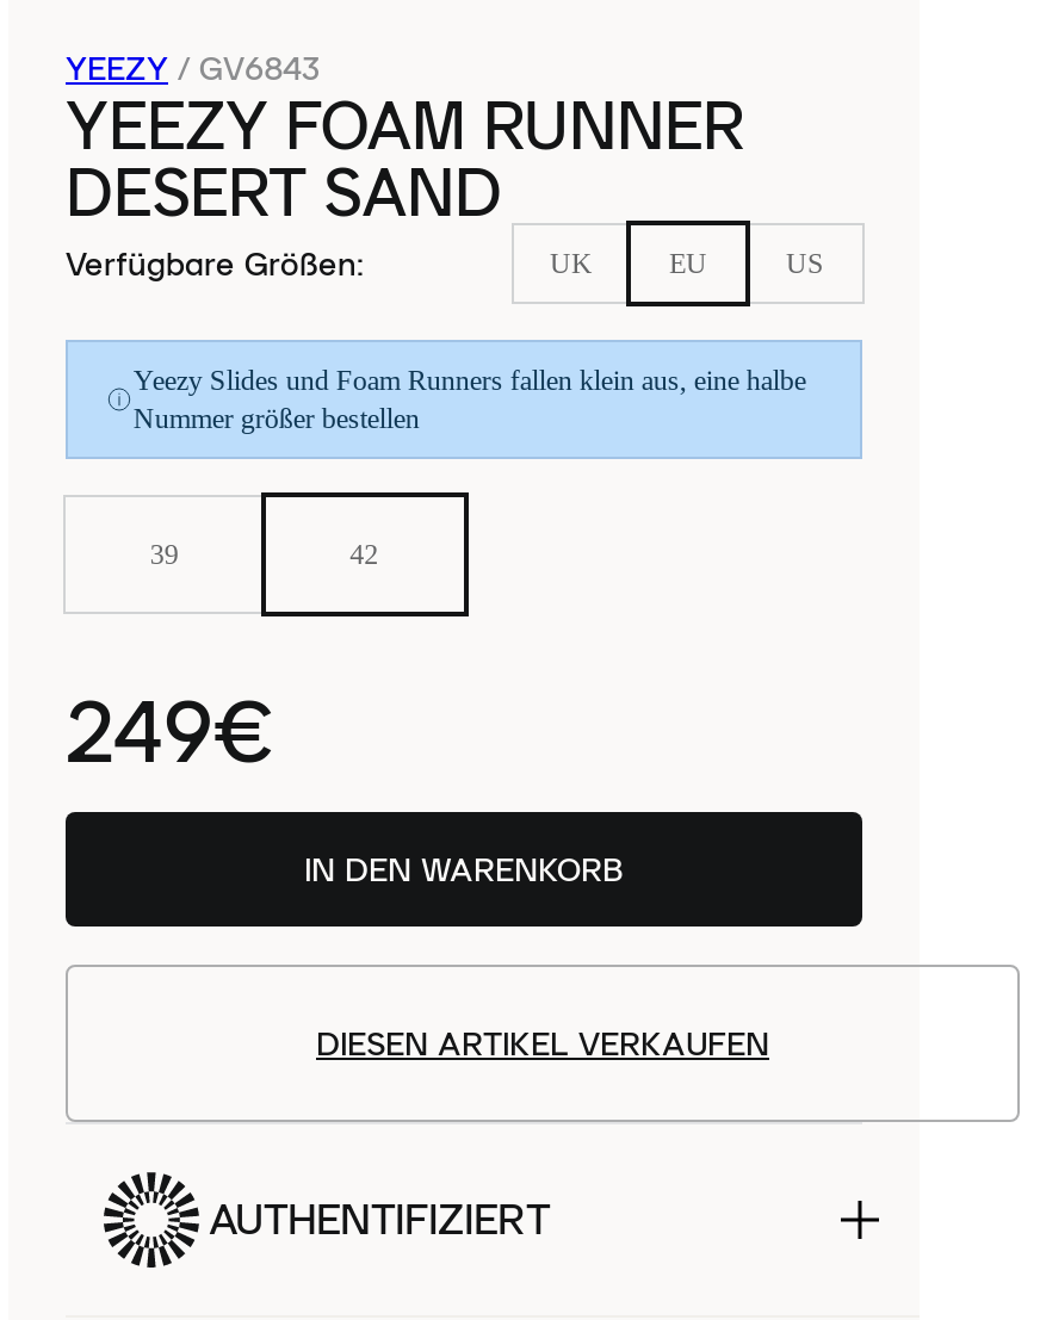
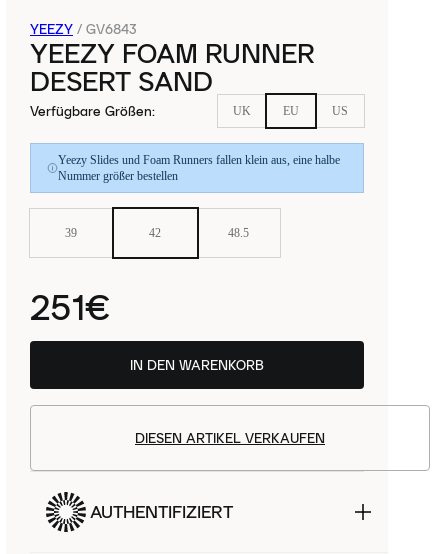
- 249€
+ 48.5
+ 251€
